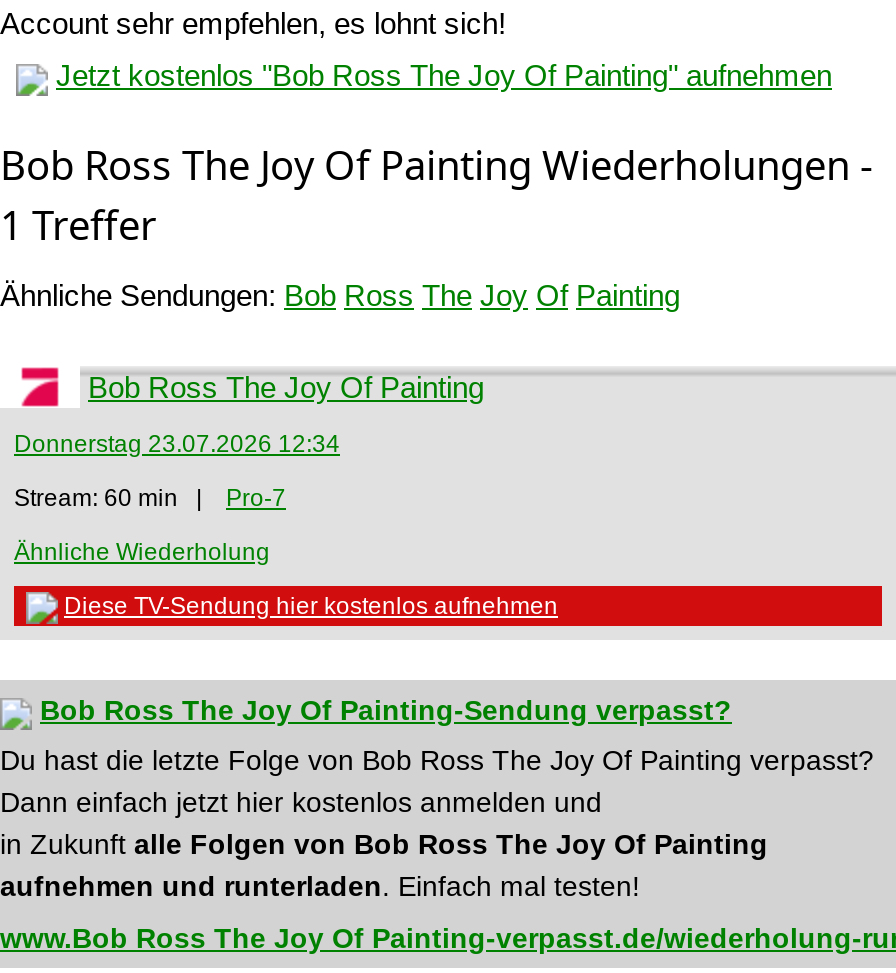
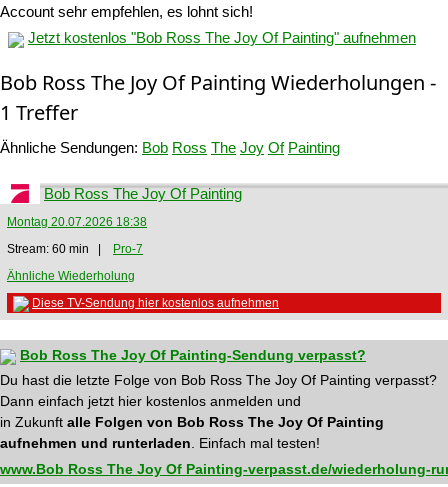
- Donnerstag 23.07.2026 12:34
+ Montag 20.07.2026 18:38
